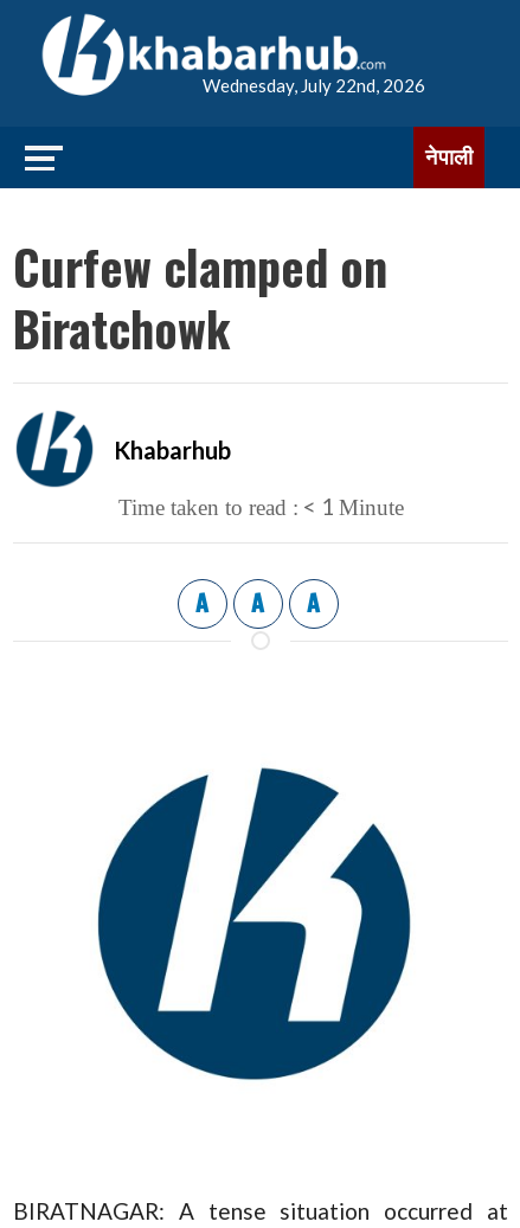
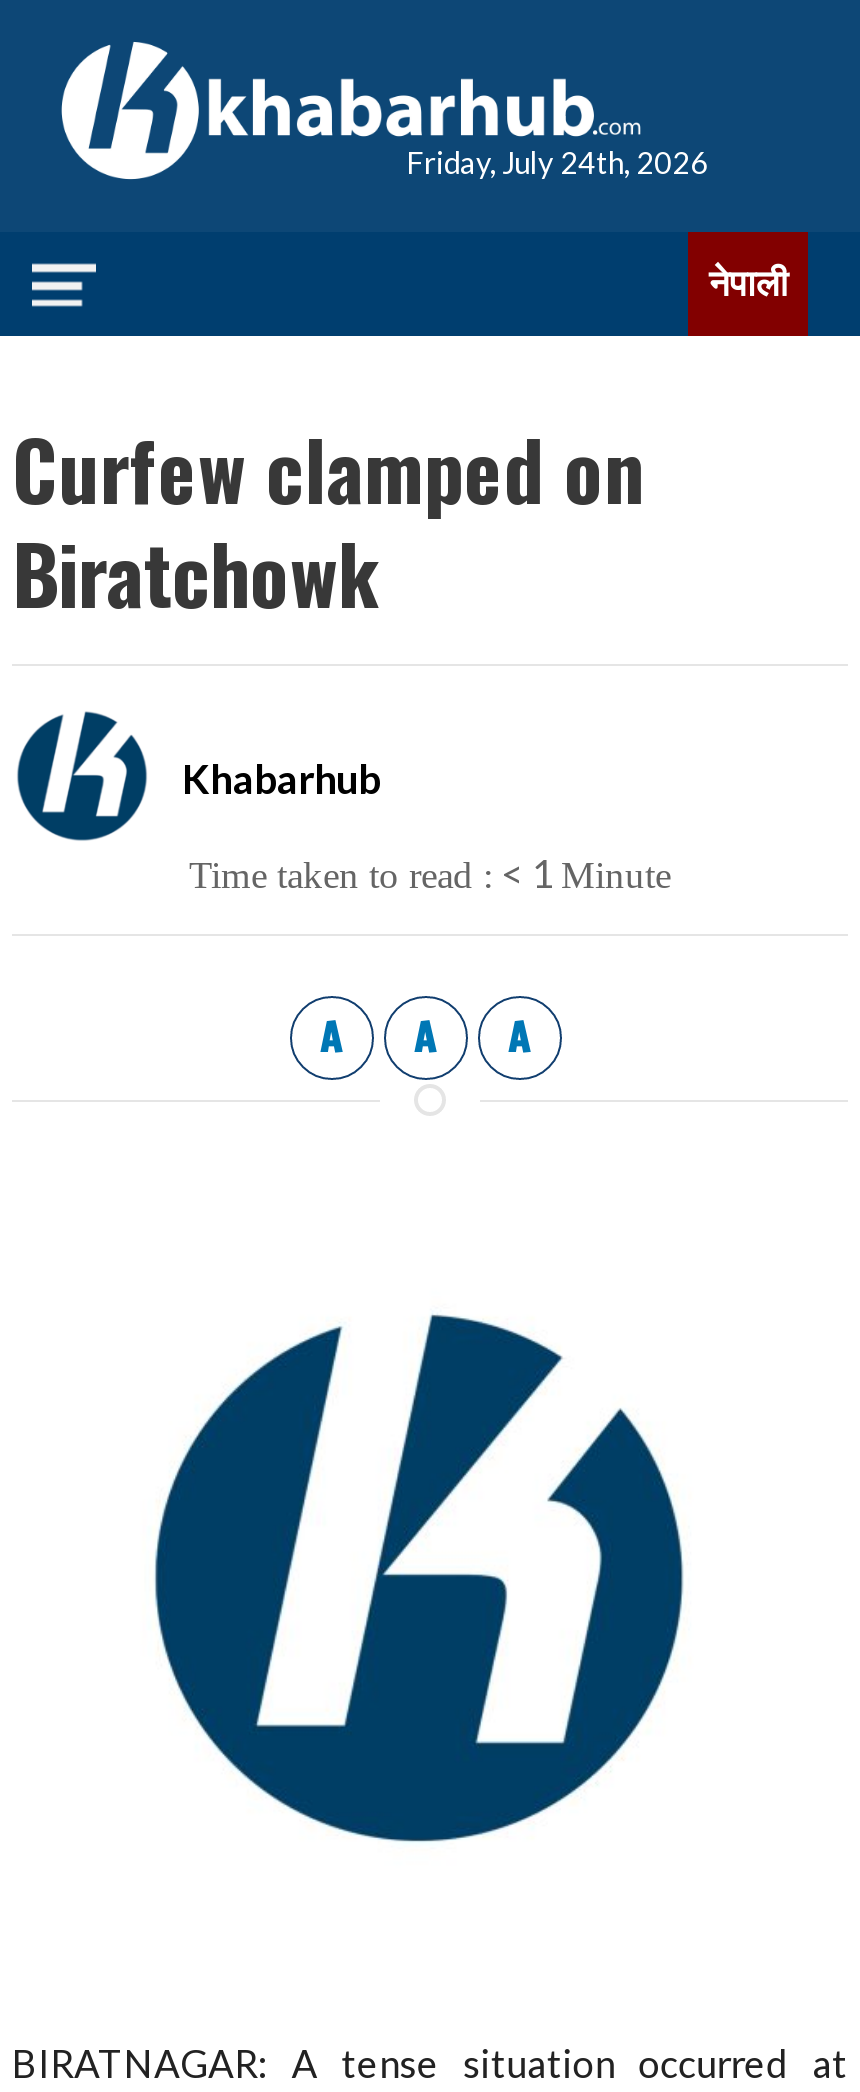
- Wednesday, July 22nd, 2026
+ Friday, July 24th, 2026
